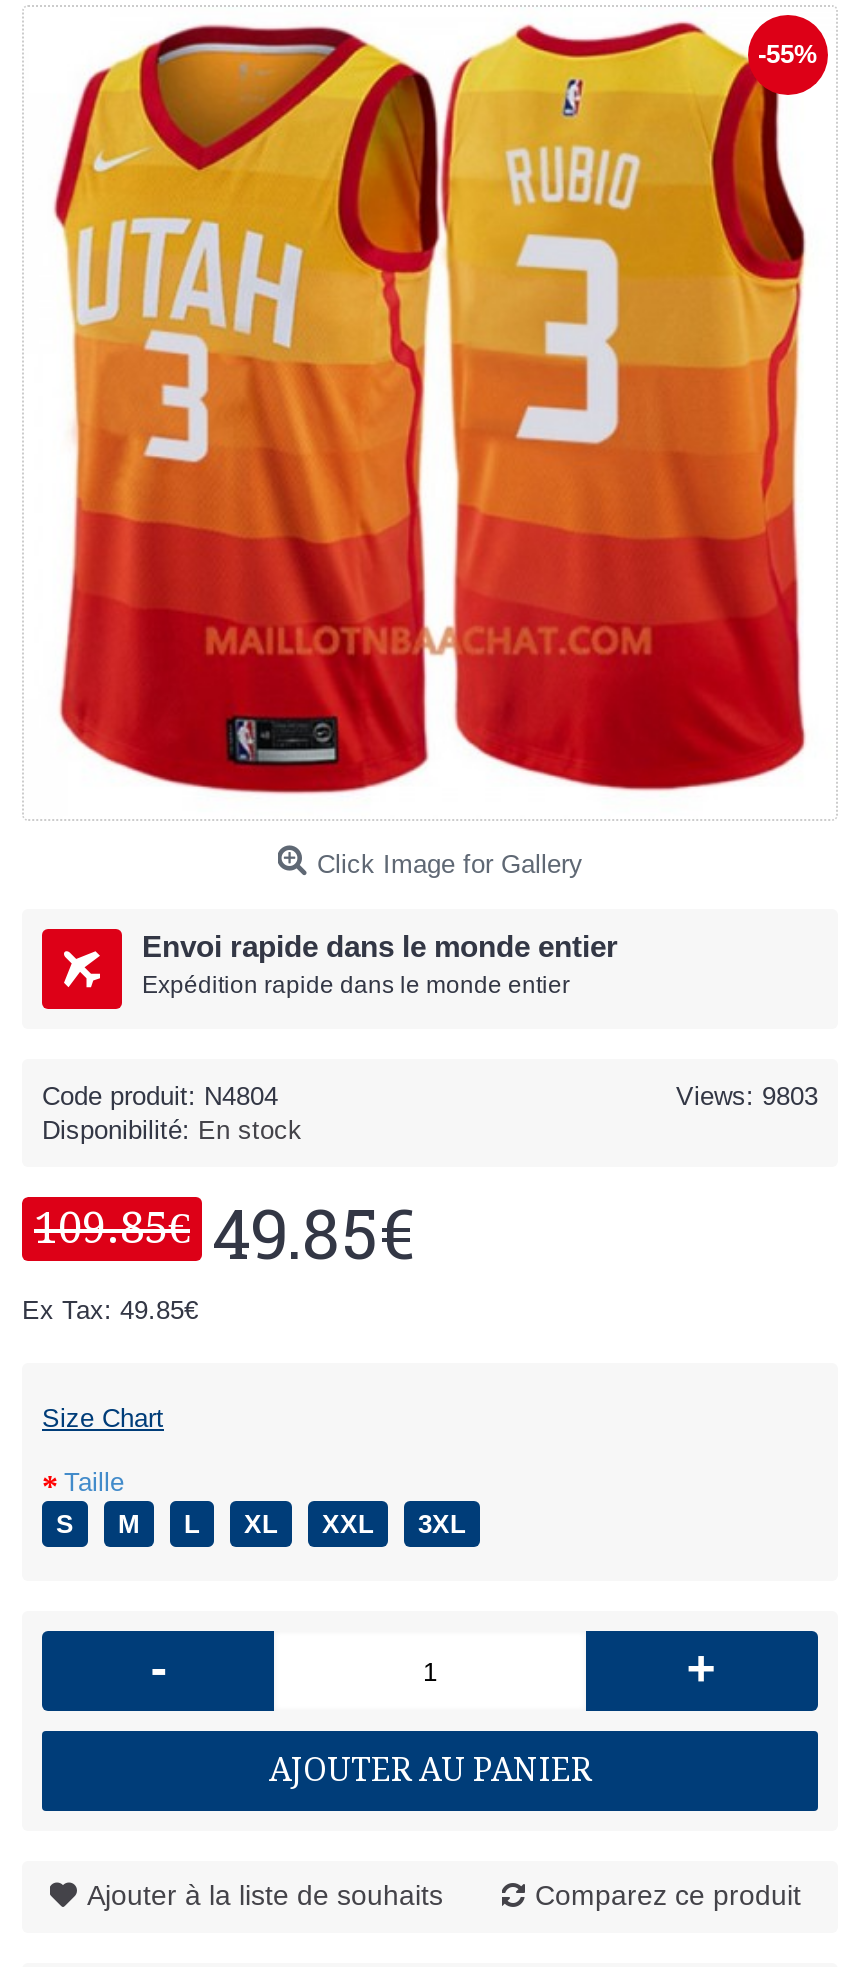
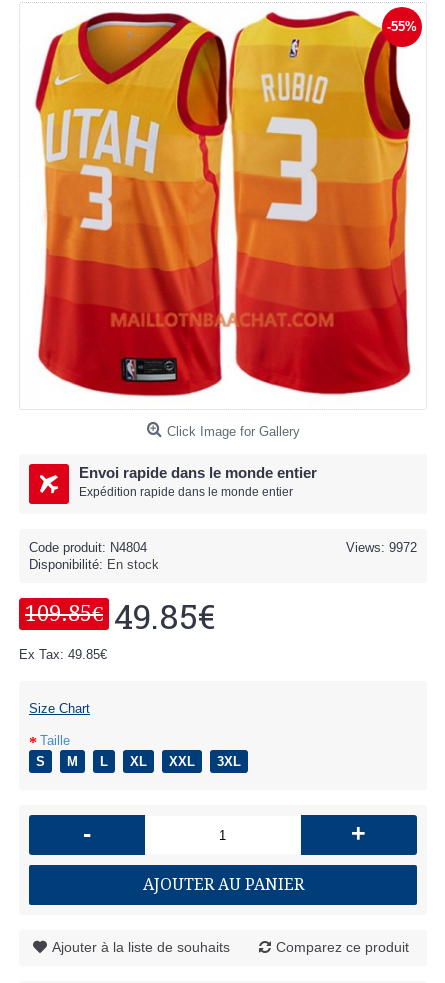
- Views: 9803
+ Views: 9972
